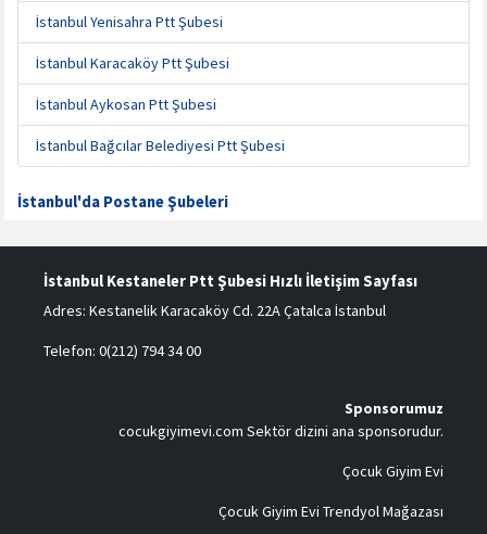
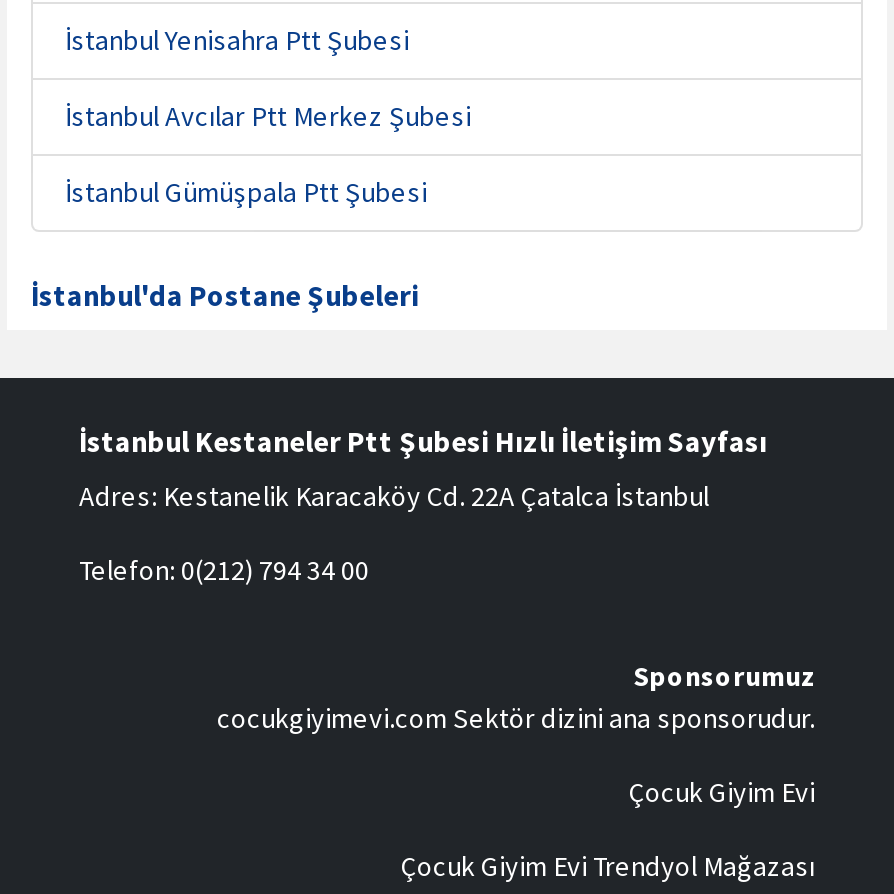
- İstanbul Karacaköy Ptt Şubesi
- İstanbul Aykosan Ptt Şubesi
- İstanbul Bağcılar Belediyesi Ptt Şubesi
+ İstanbul Avcılar Ptt Merkez Şubesi
+ İstanbul Gümüşpala Ptt Şubesi
